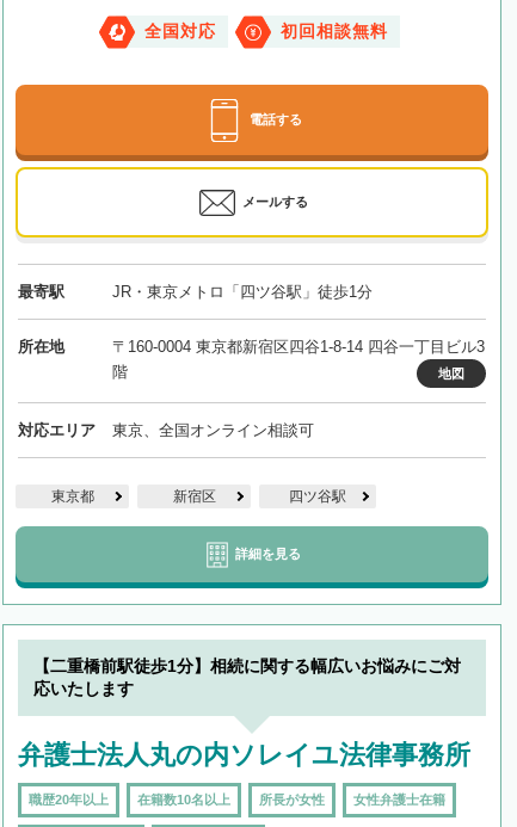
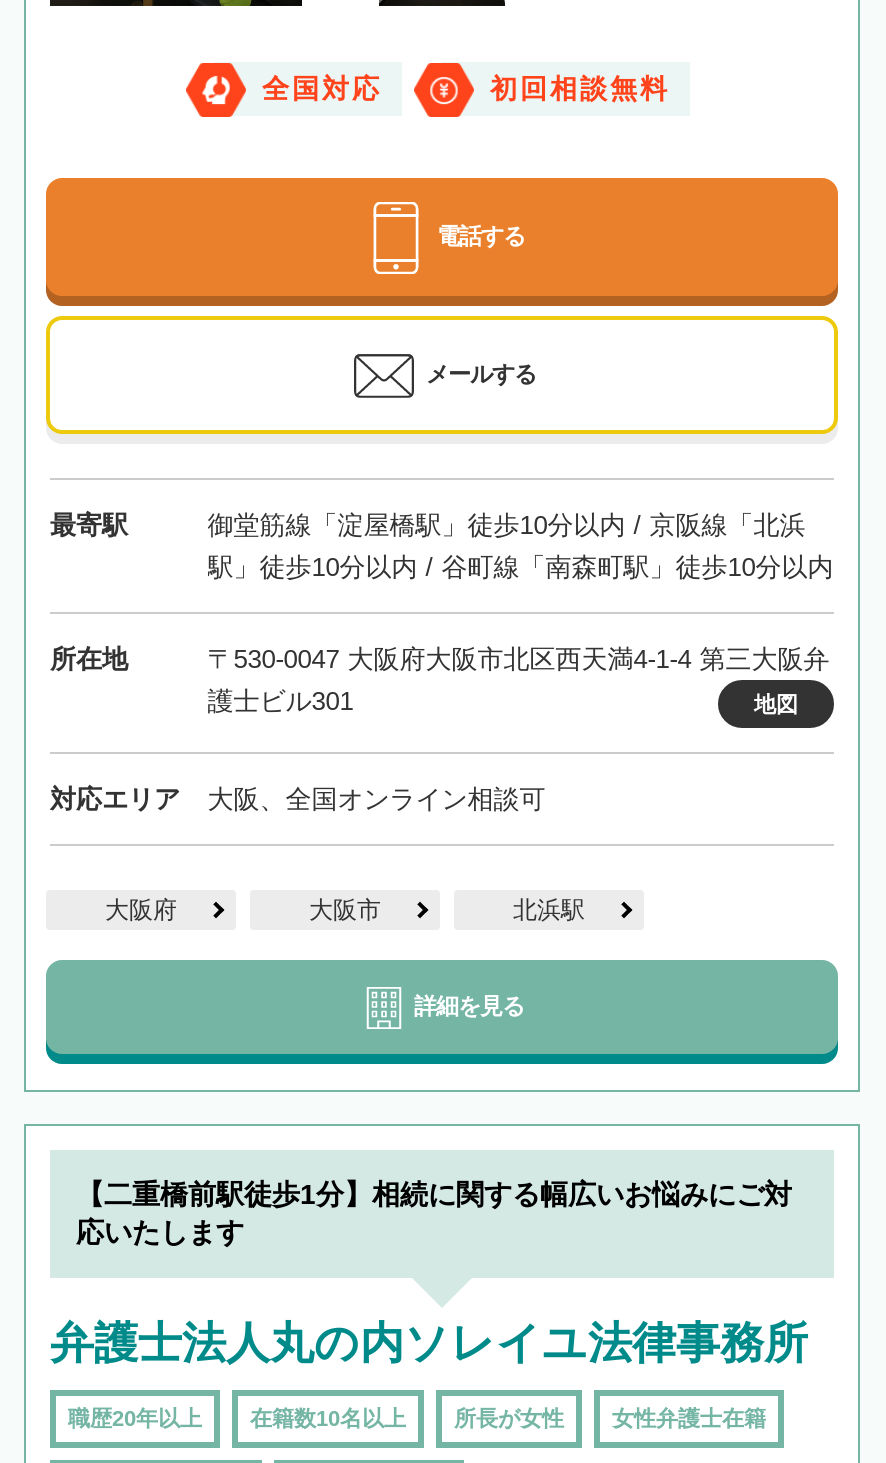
- JR・東京メトロ「四ツ谷駅」徒歩1分
+ 御堂筋線「淀屋橋駅」徒歩10分以内 / 京阪線「北浜
+ 駅」徒歩10分以内 / 谷町線「南森町駅」徒歩10分以内

- 〒160-0004 東京都新宿区四谷1-8-14 四谷一丁目ビル3
- 階
+ 〒530-0047 大阪府大阪市北区西天満4-1-4 第三大阪弁
+ 護士ビル301

- 東京、全国オンライン相談可
+ 大阪、全国オンライン相談可

- 東京都
- 新宿区
- 四ツ谷駅
+ 大阪府
+ 大阪市
+ 北浜駅
